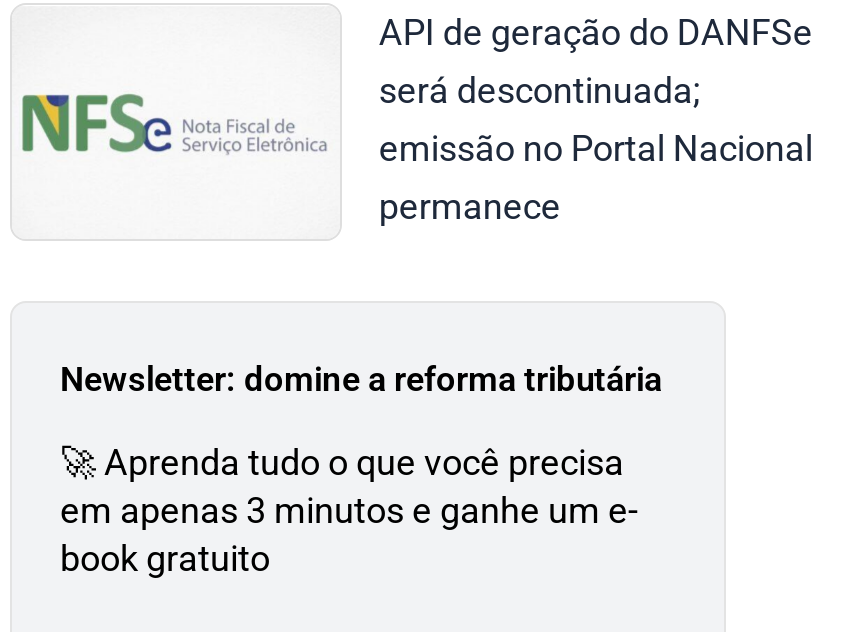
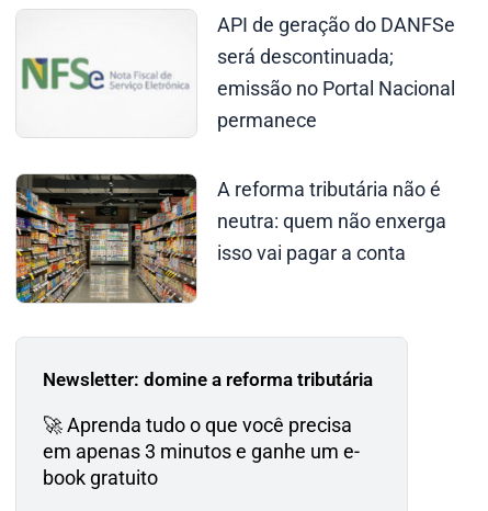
+ [image]
+ A reforma tributária não é
+ neutra: quem não enxerga
+ isso vai pagar a conta
